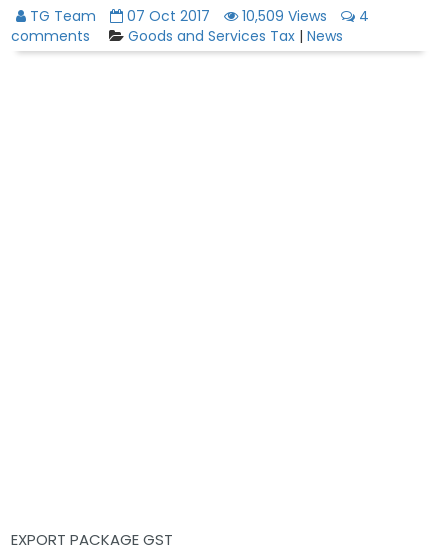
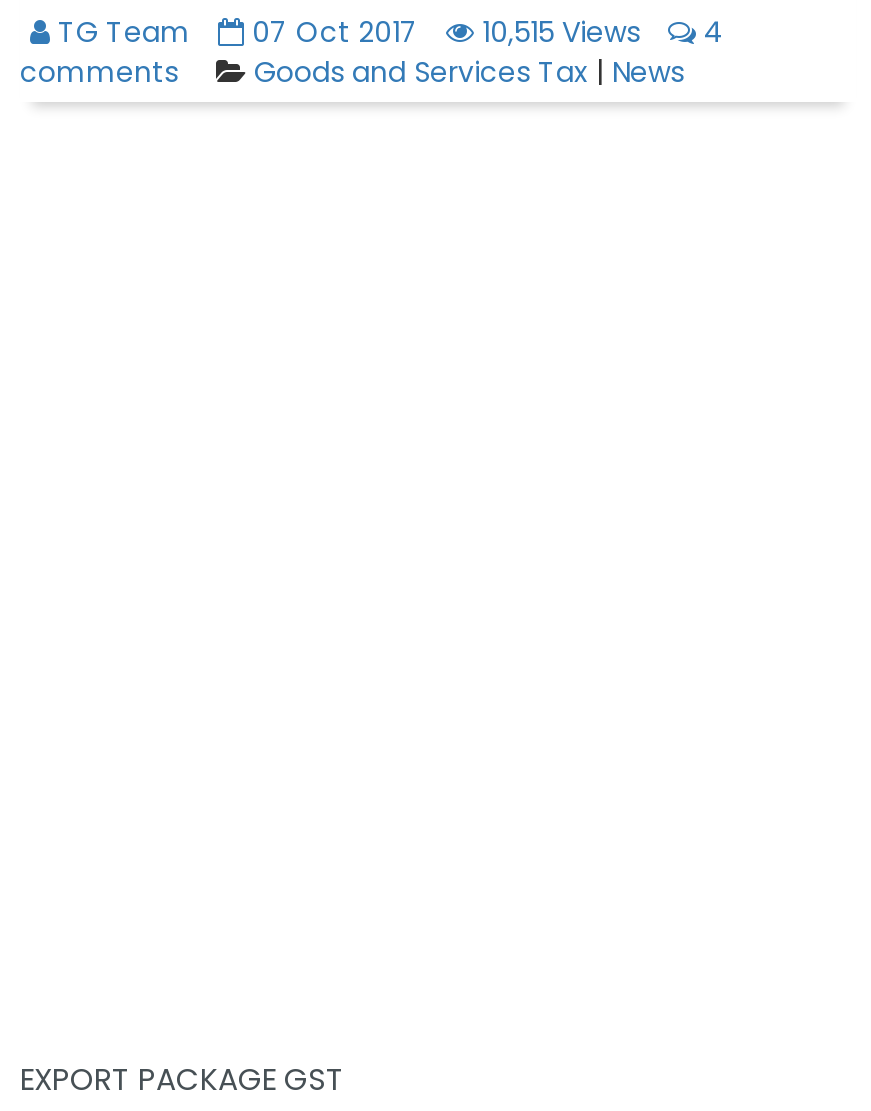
- TG Team 07 Oct 2017 10,509 Views 4
+ TG Team 07 Oct 2017 10,515 Views 4
